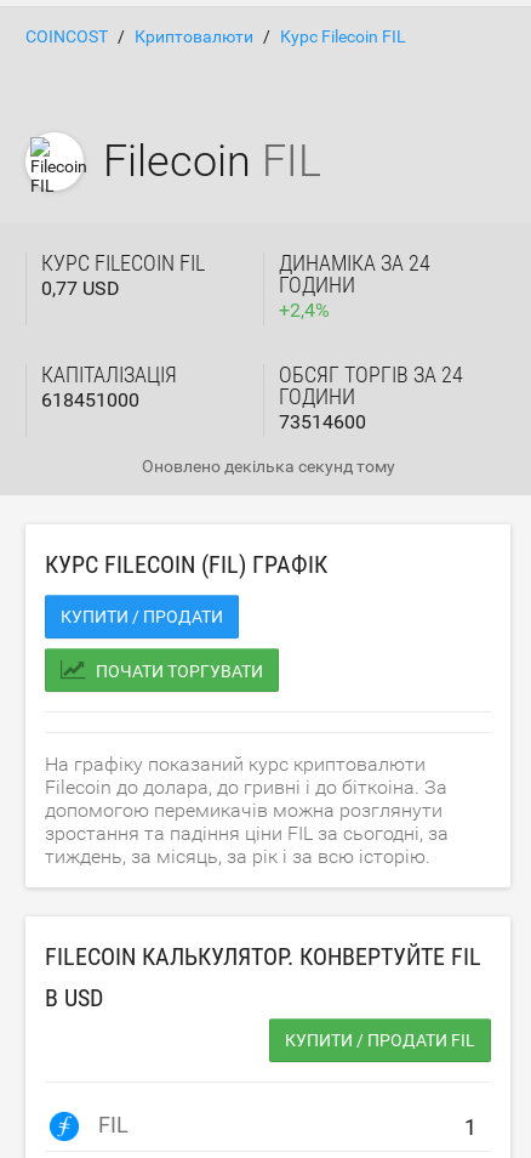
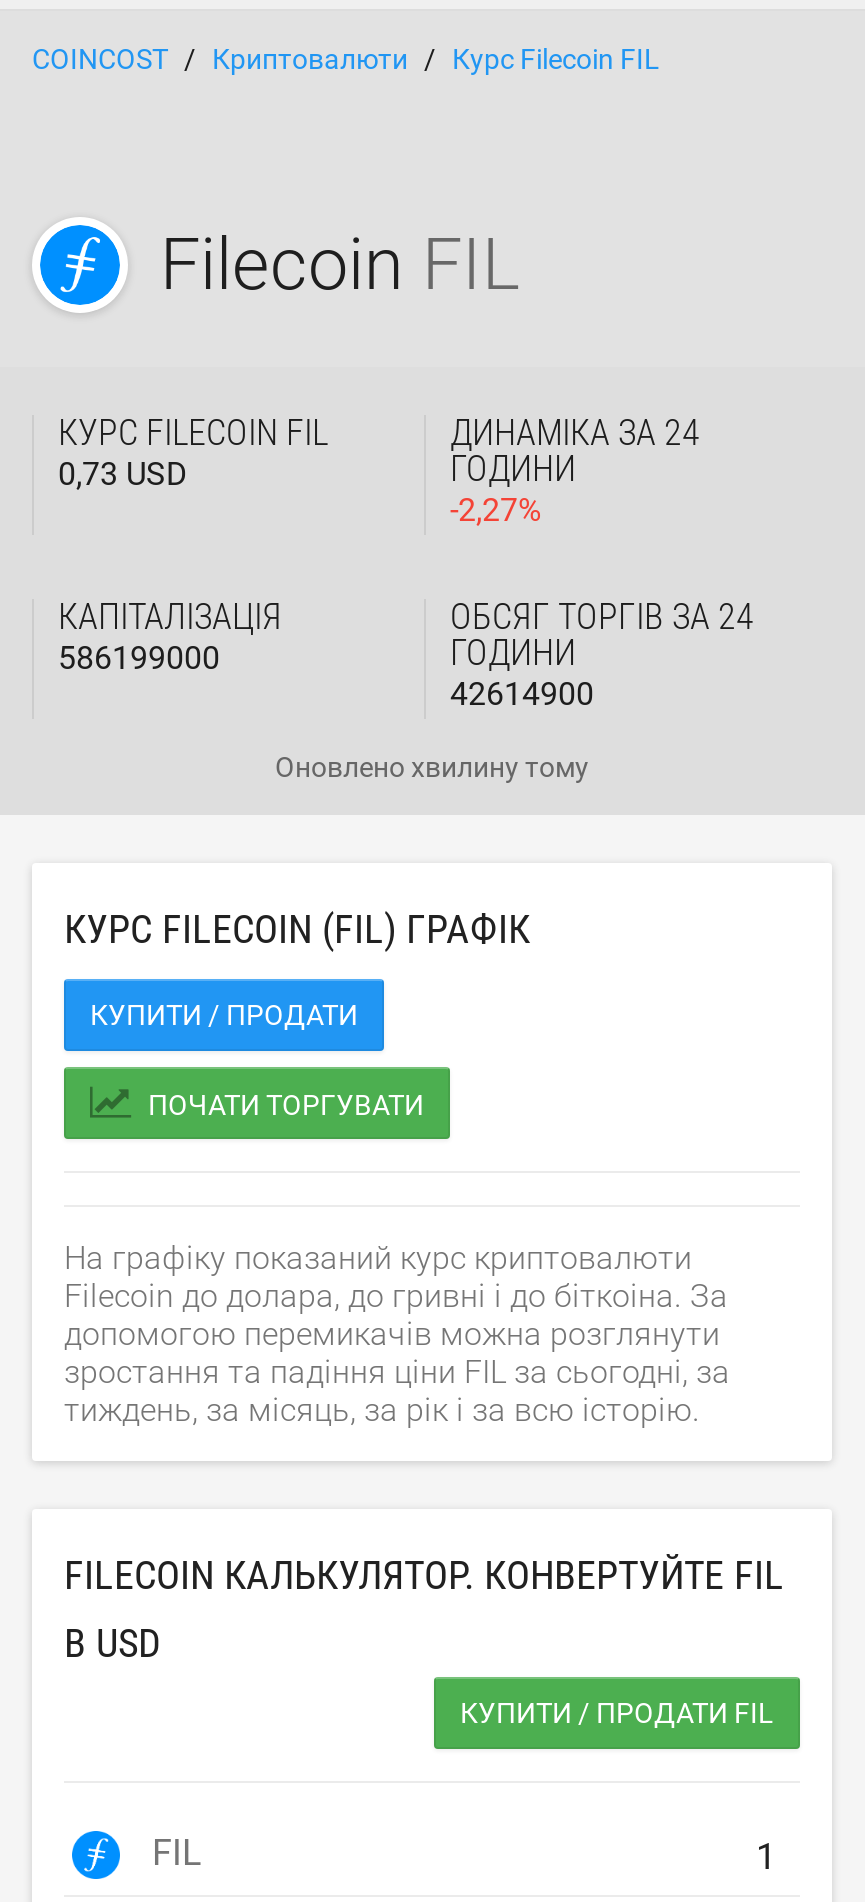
- [image]
+ [image]

- 0,77 USD
+ 0,73 USD

- +2,4%
+ -2,27%

- 618451000
+ 586199000

- 73514600
+ 42614900

- Оновлено декілька секунд тому
+ Оновлено хвилину тому
